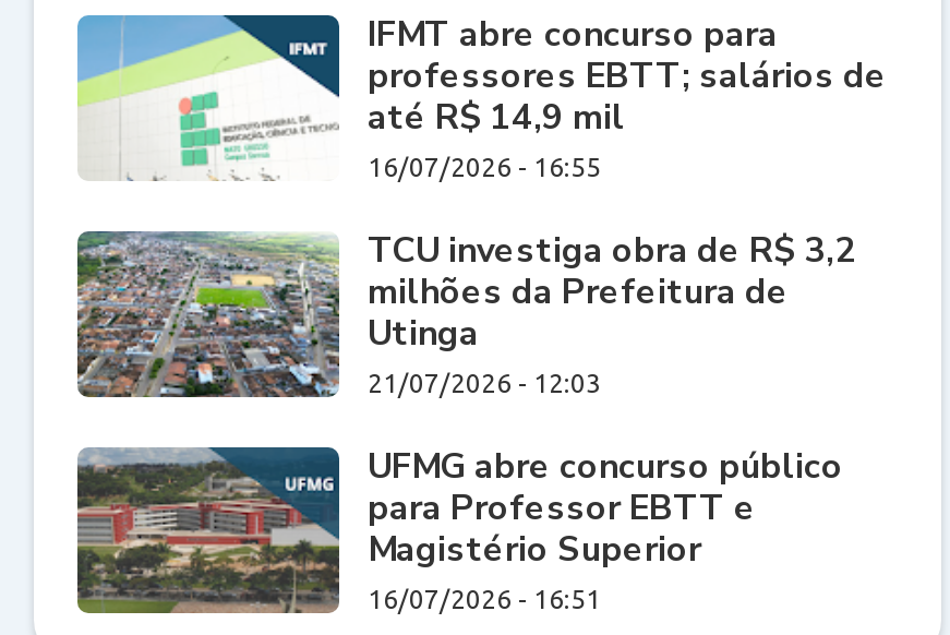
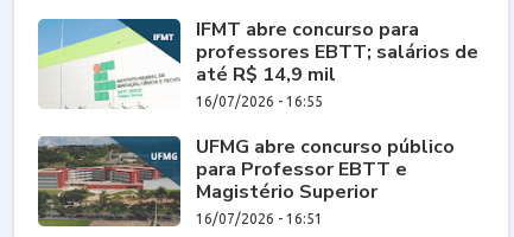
- [image]
- TCU investiga obra de R$ 3,2
- milhões da Prefeitura de
- Utinga
- 21/07/2026 - 12:03
